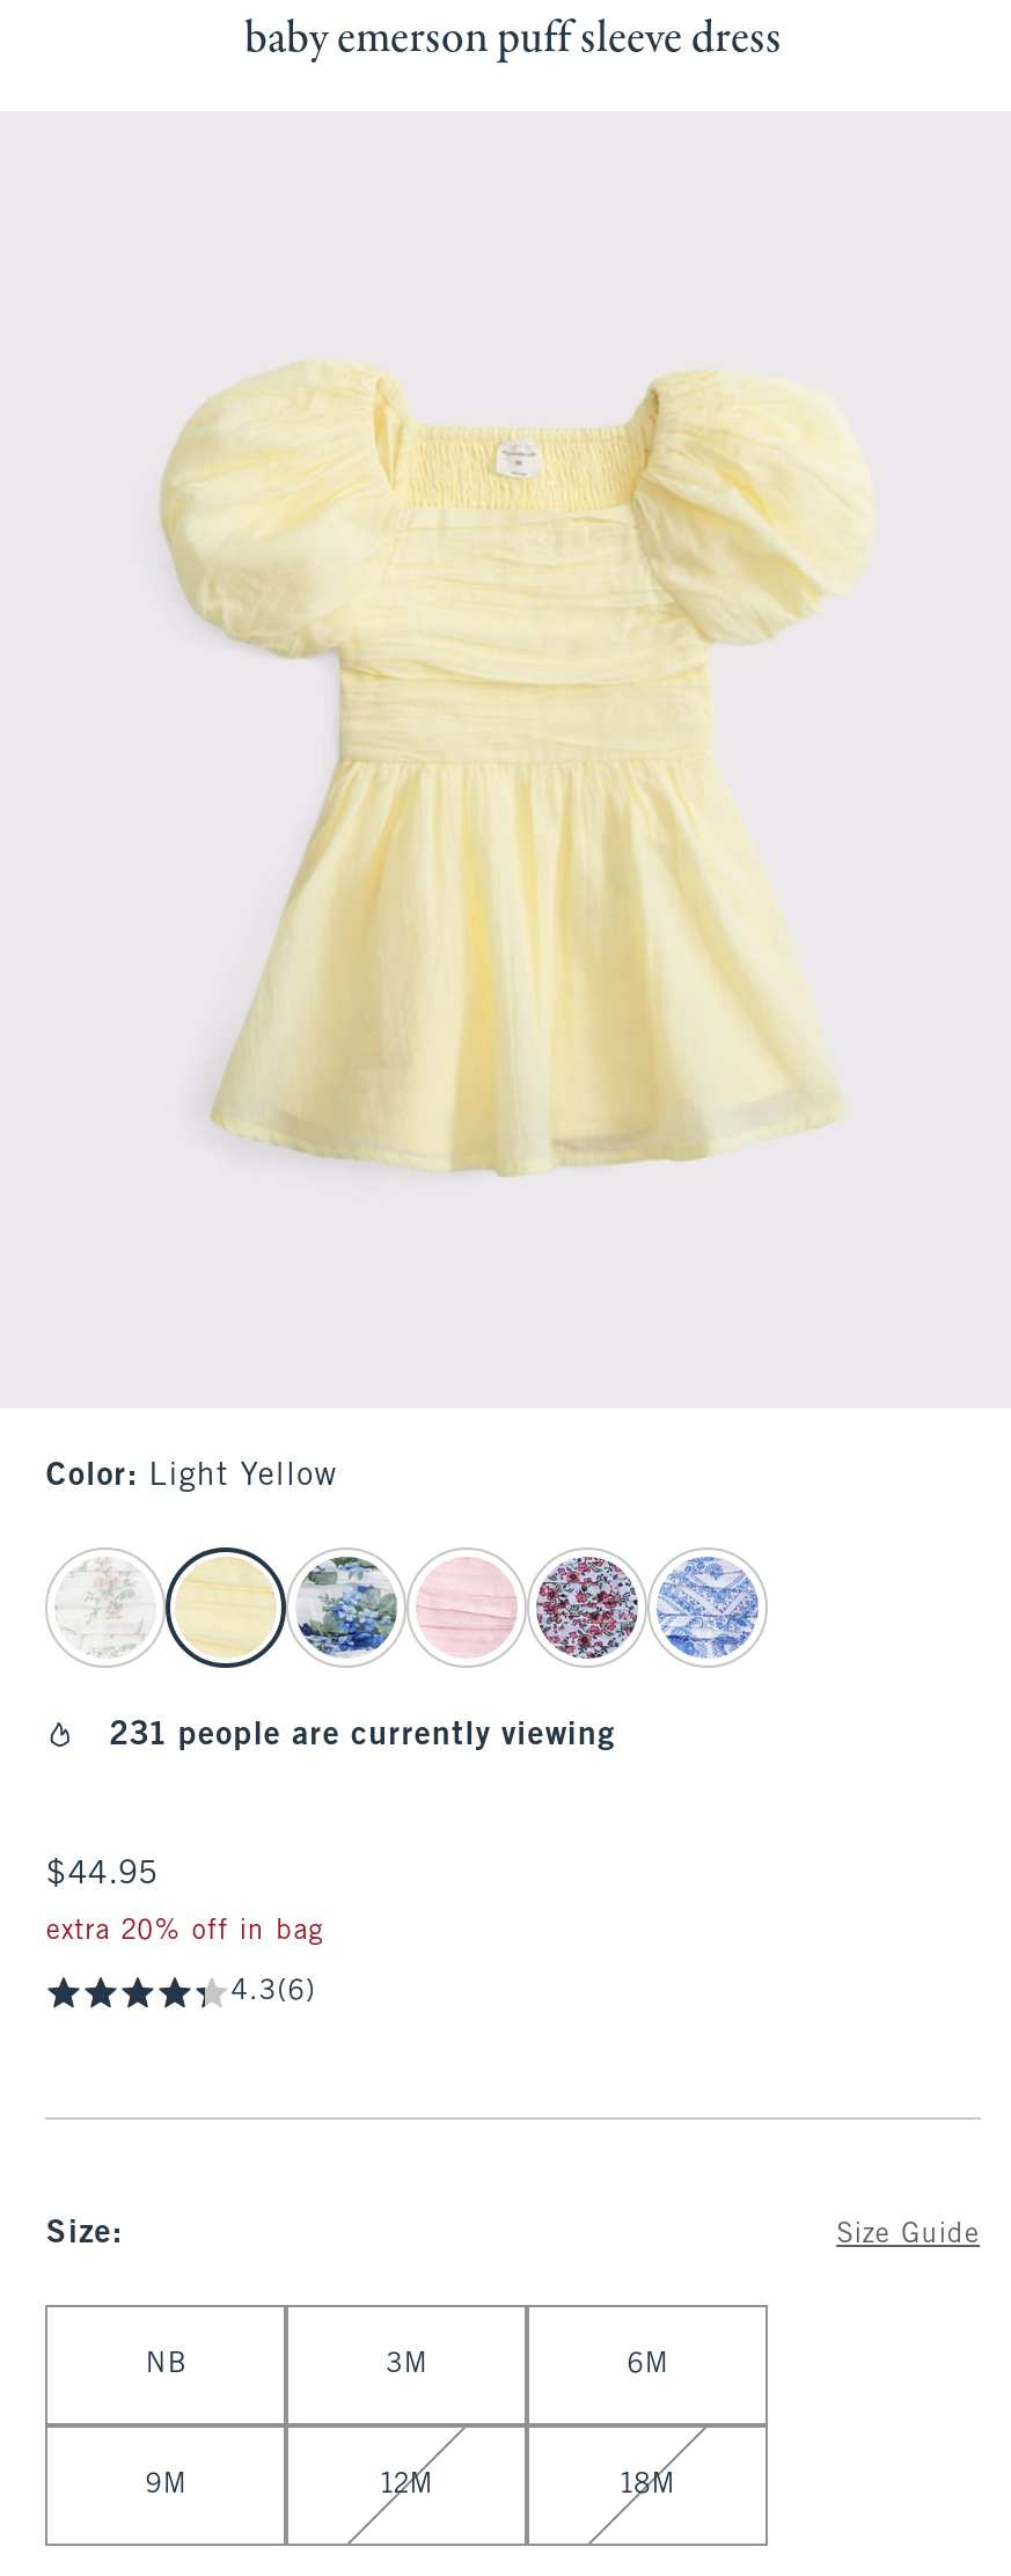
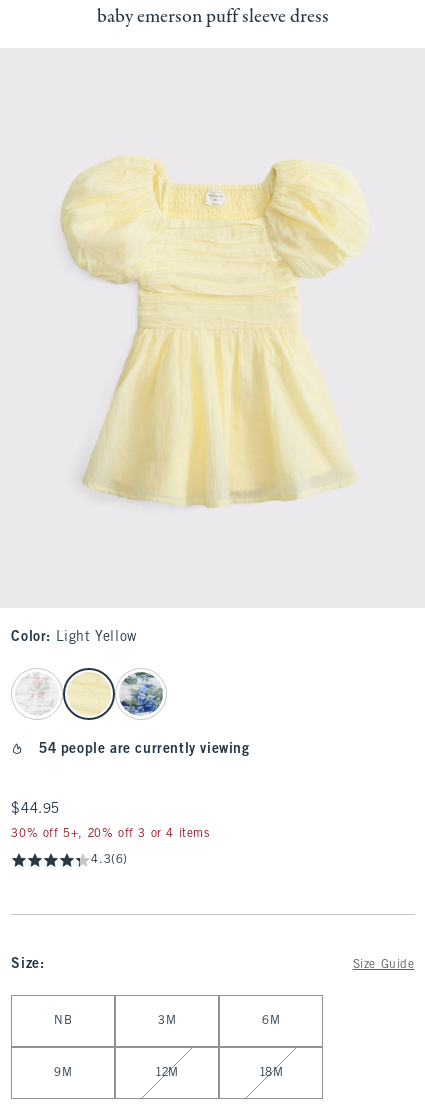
- [image]

- 231 people are currently viewing
+ 54 people are currently viewing

- extra 20% off in bag
+ 30% off 5+, 20% off 3 or 4 items
